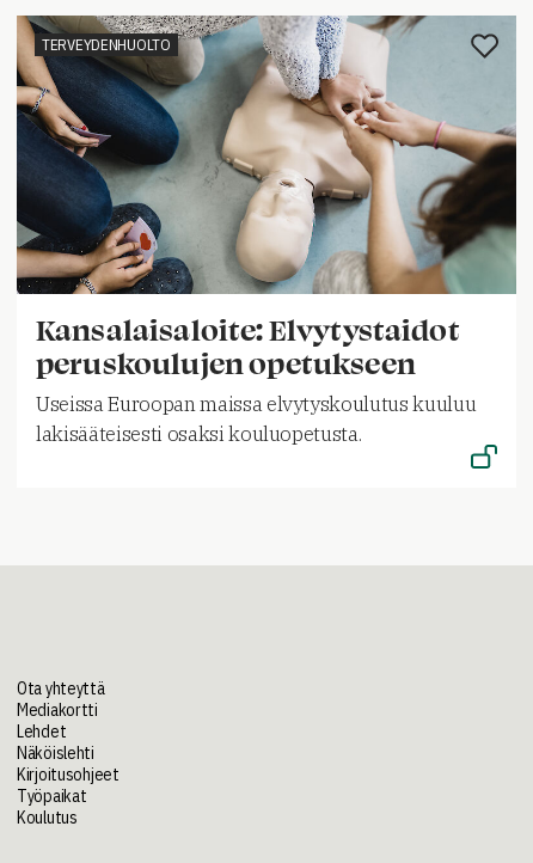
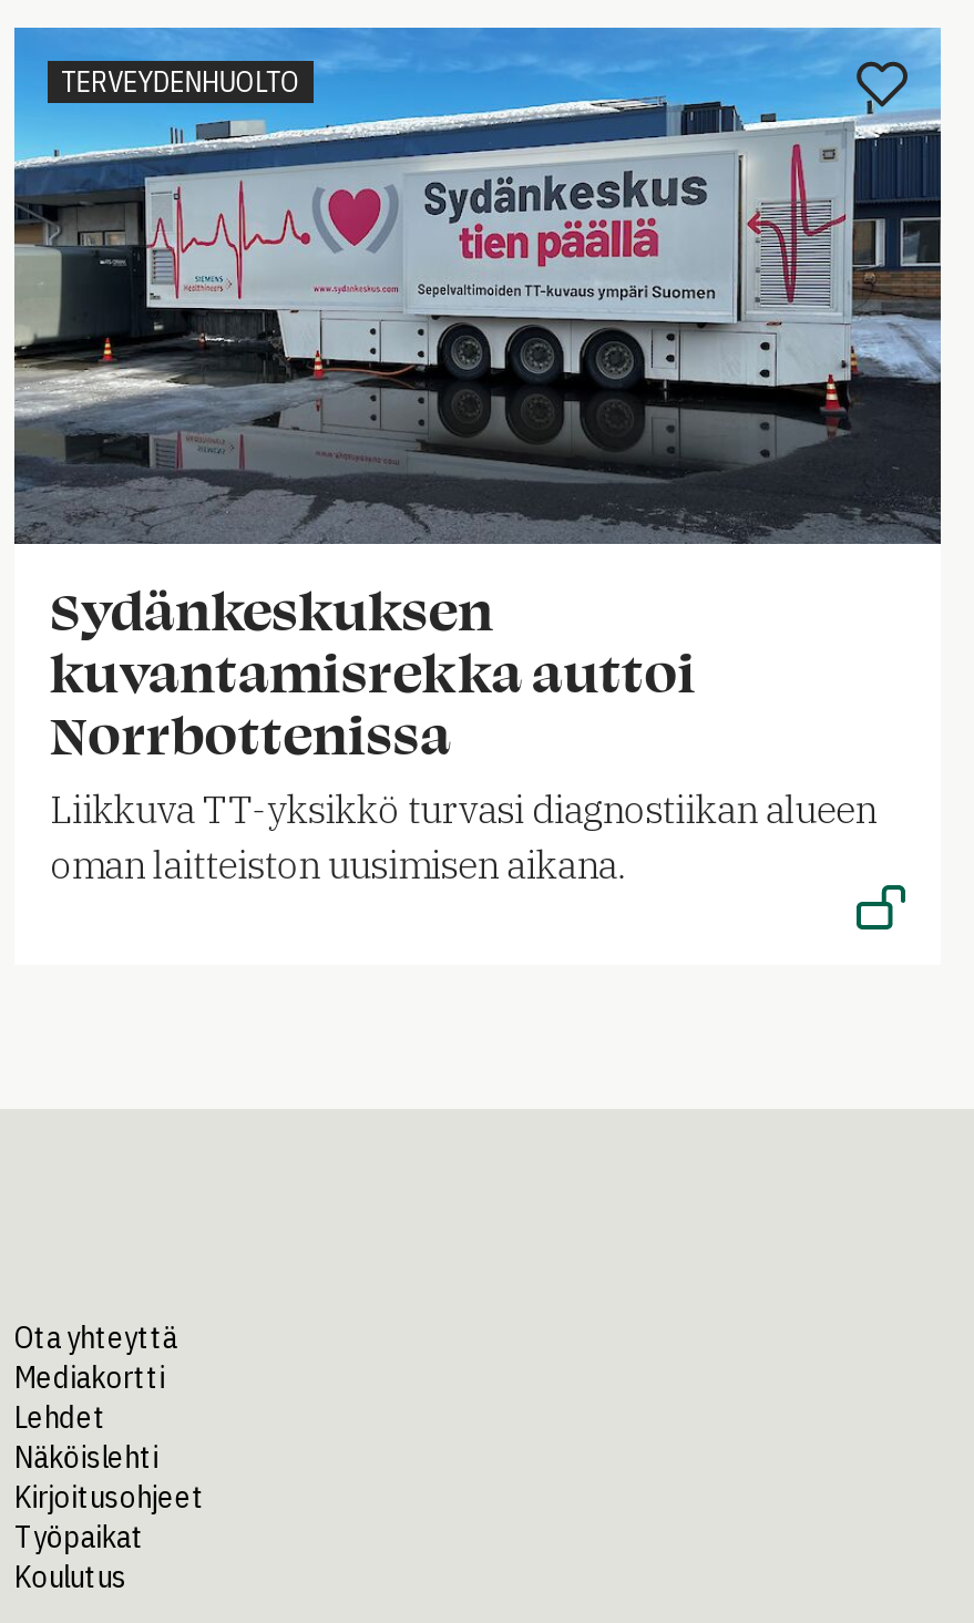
- [image]
- Kansalaisaloite: Elvytystaidot
- peruskoulujen opetukseen
- Useissa Euroopan maissa elvytyskoulutus kuuluu
- lakisääteisesti osaksi kouluopetusta.
+ [image]
+ Sydänkeskuksen
+ kuvantamisrekka auttoi
+ Norrbottenissa
+ Liikkuva TT-yksikkö turvasi diagnostiikan alueen
+ oman laitteiston uusimisen aikana.
